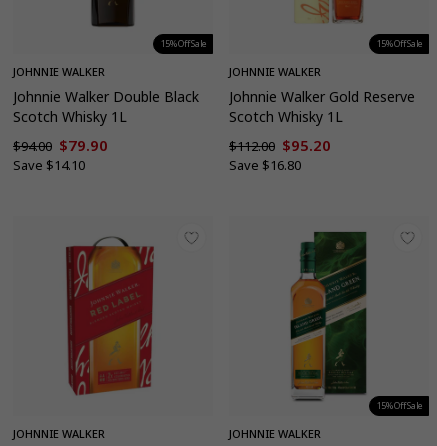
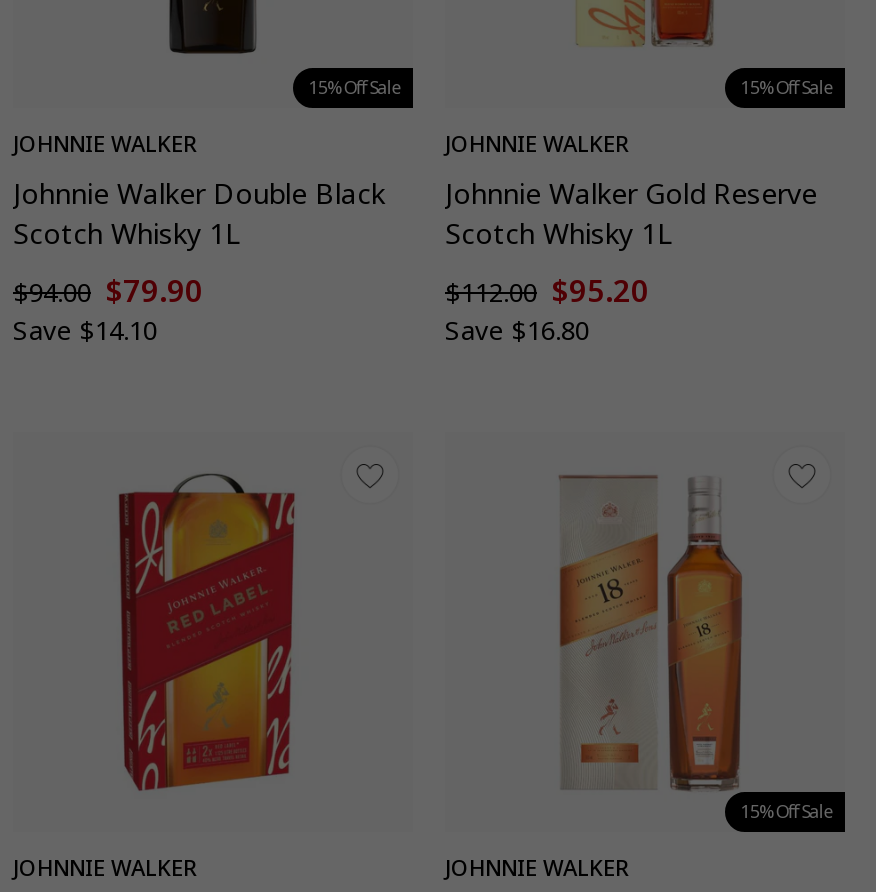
- [image]
+ [image]
